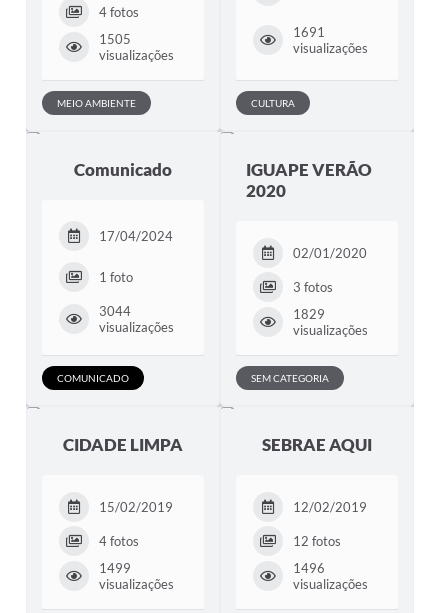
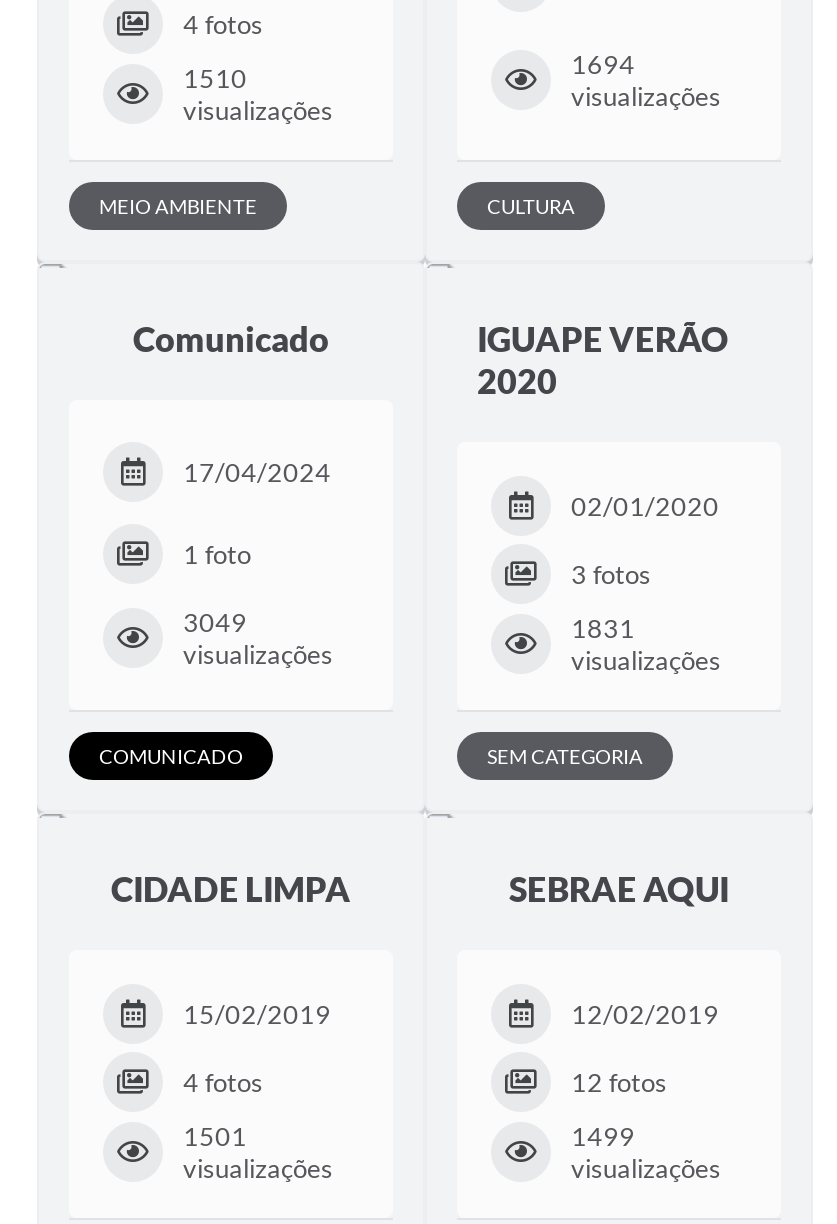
- 1691
+ 1694

- 1505
+ 1510

- 3044
+ 3049

- 1829
+ 1831

- 1499
+ 1501

- 1496
+ 1499
